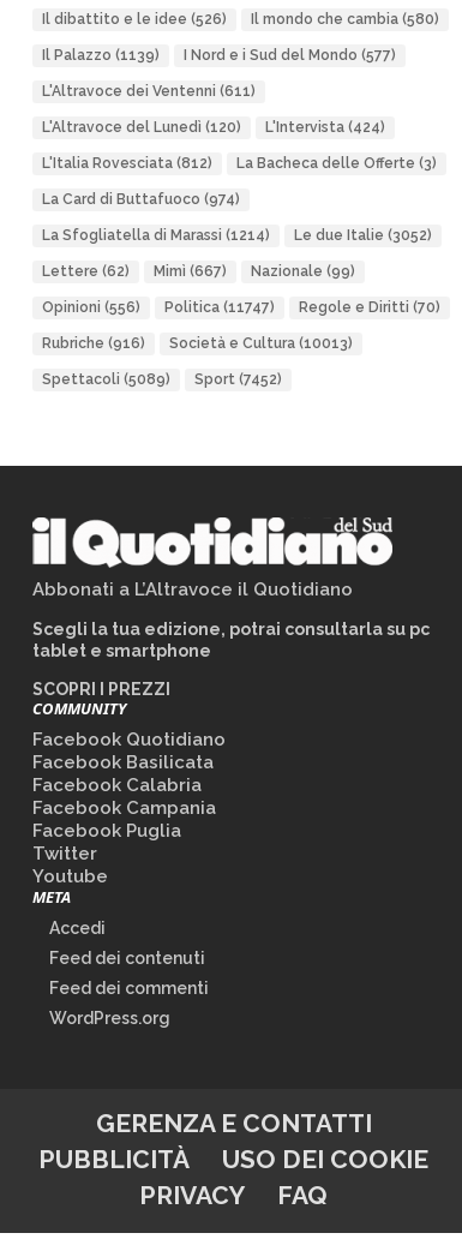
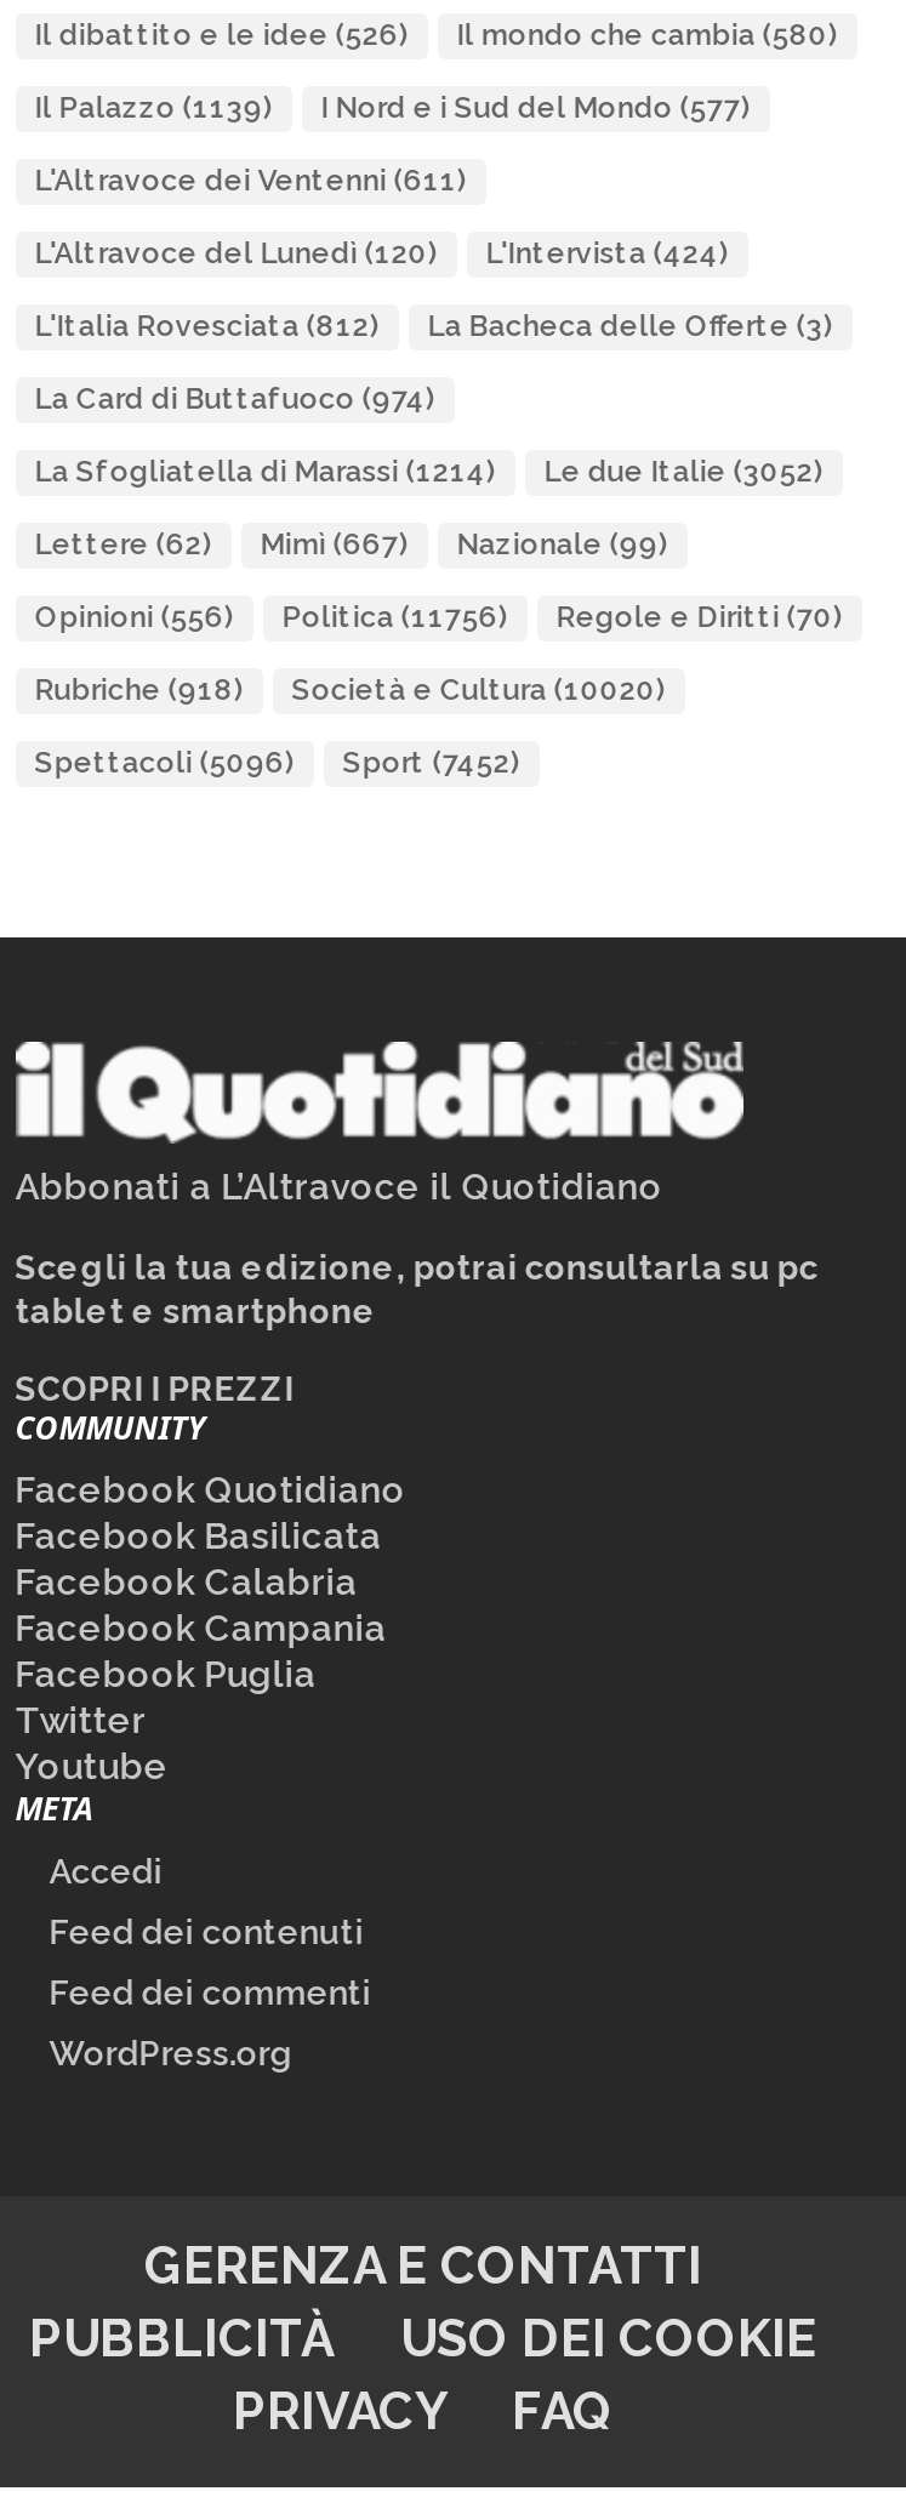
- Opinioni (556) Politica (11747) Regole e Diritti (70)
+ Opinioni (556) Politica (11756) Regole e Diritti (70)

- Rubriche (916)
+ Rubriche (918)

- Società e Cultura (10013)
+ Società e Cultura (10020)

- Spettacoli (5089) Sport (7452)
+ Spettacoli (5096) Sport (7452)
